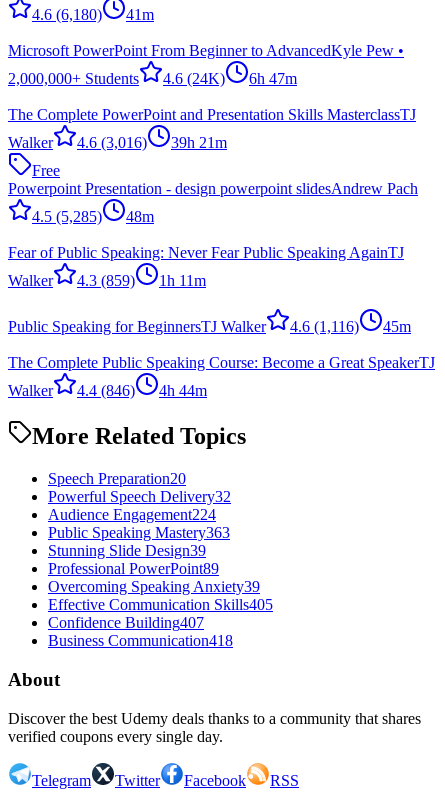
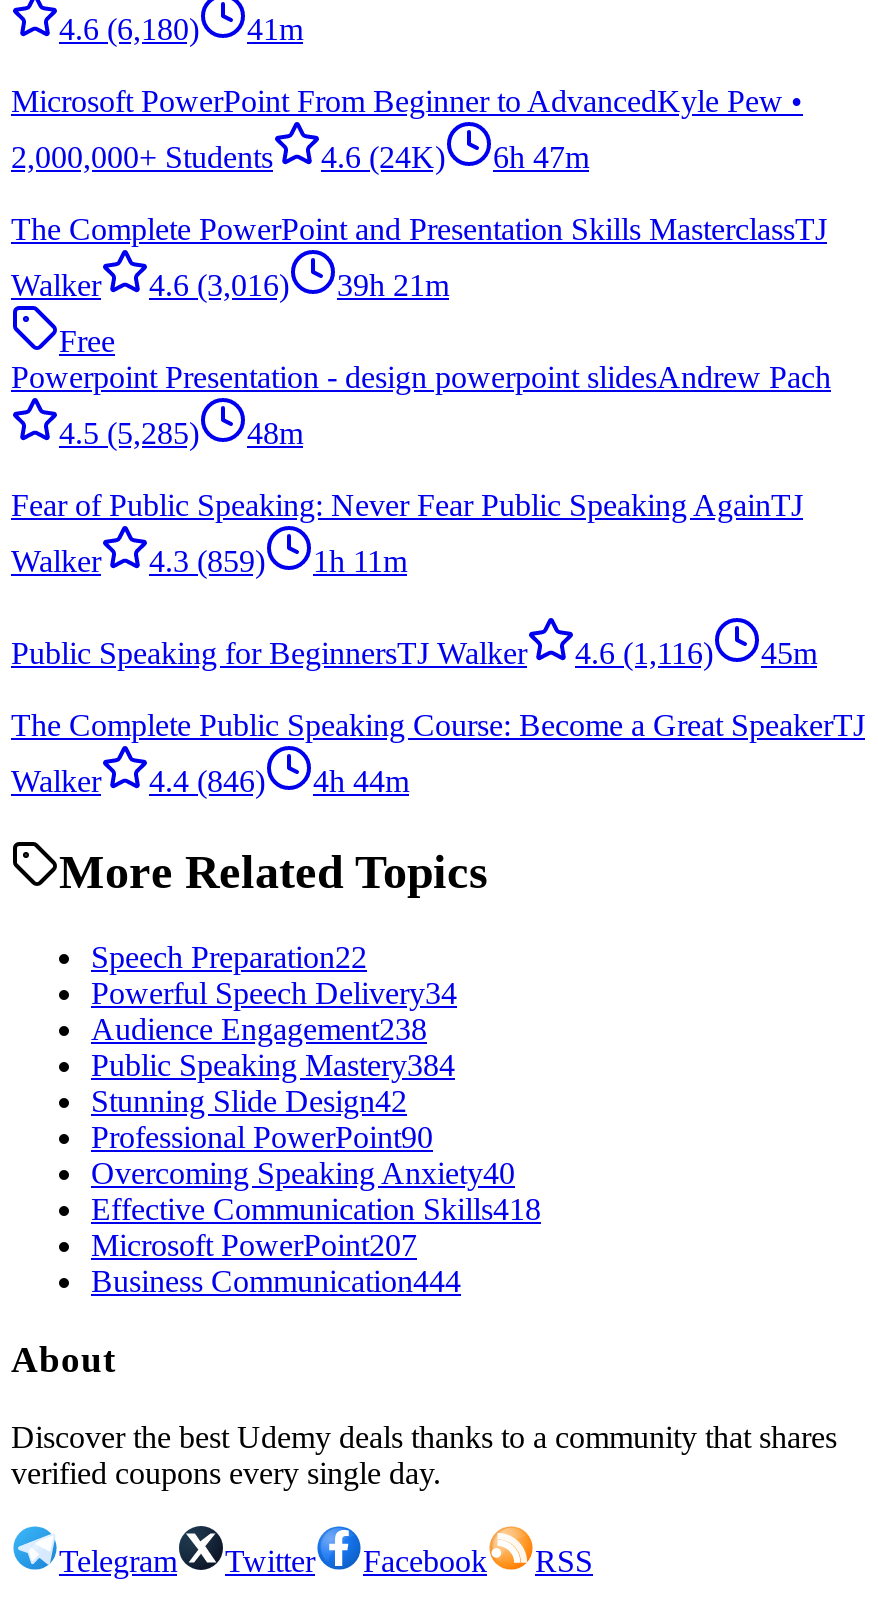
- Speech Preparation20
- Powerful Speech Delivery32
- Audience Engagement224
- Public Speaking Mastery363
- Stunning Slide Design39
- Professional PowerPoint89
- Overcoming Speaking Anxiety39
- Effective Communication Skills405
- Confidence Building407
- Business Communication418
+ Speech Preparation22
+ Powerful Speech Delivery34
+ Audience Engagement238
+ Public Speaking Mastery384
+ Stunning Slide Design42
+ Professional PowerPoint90
+ Overcoming Speaking Anxiety40
+ Effective Communication Skills418
+ Microsoft PowerPoint207
+ Business Communication444
